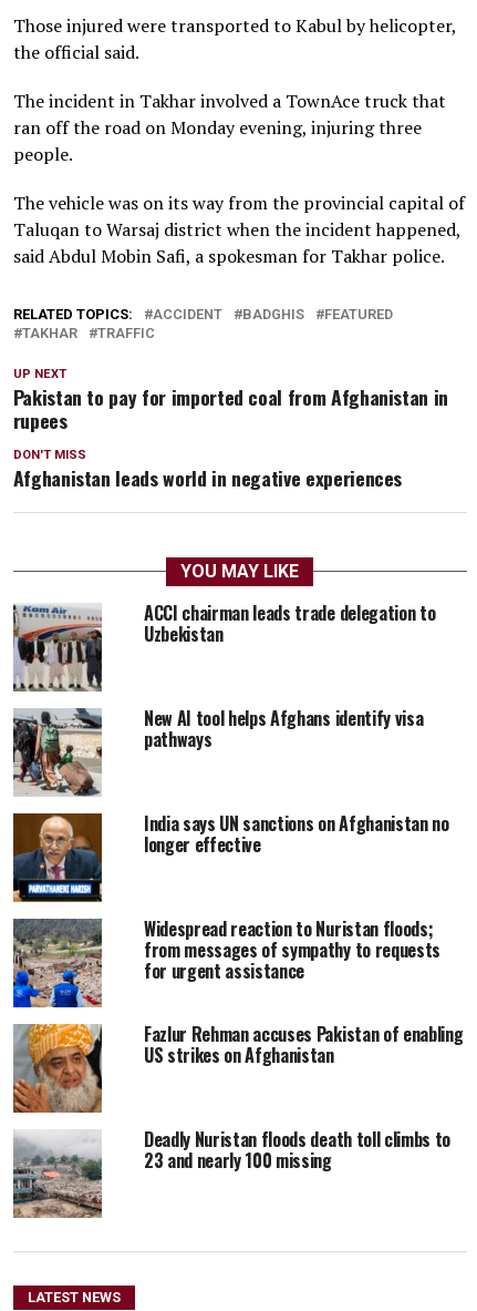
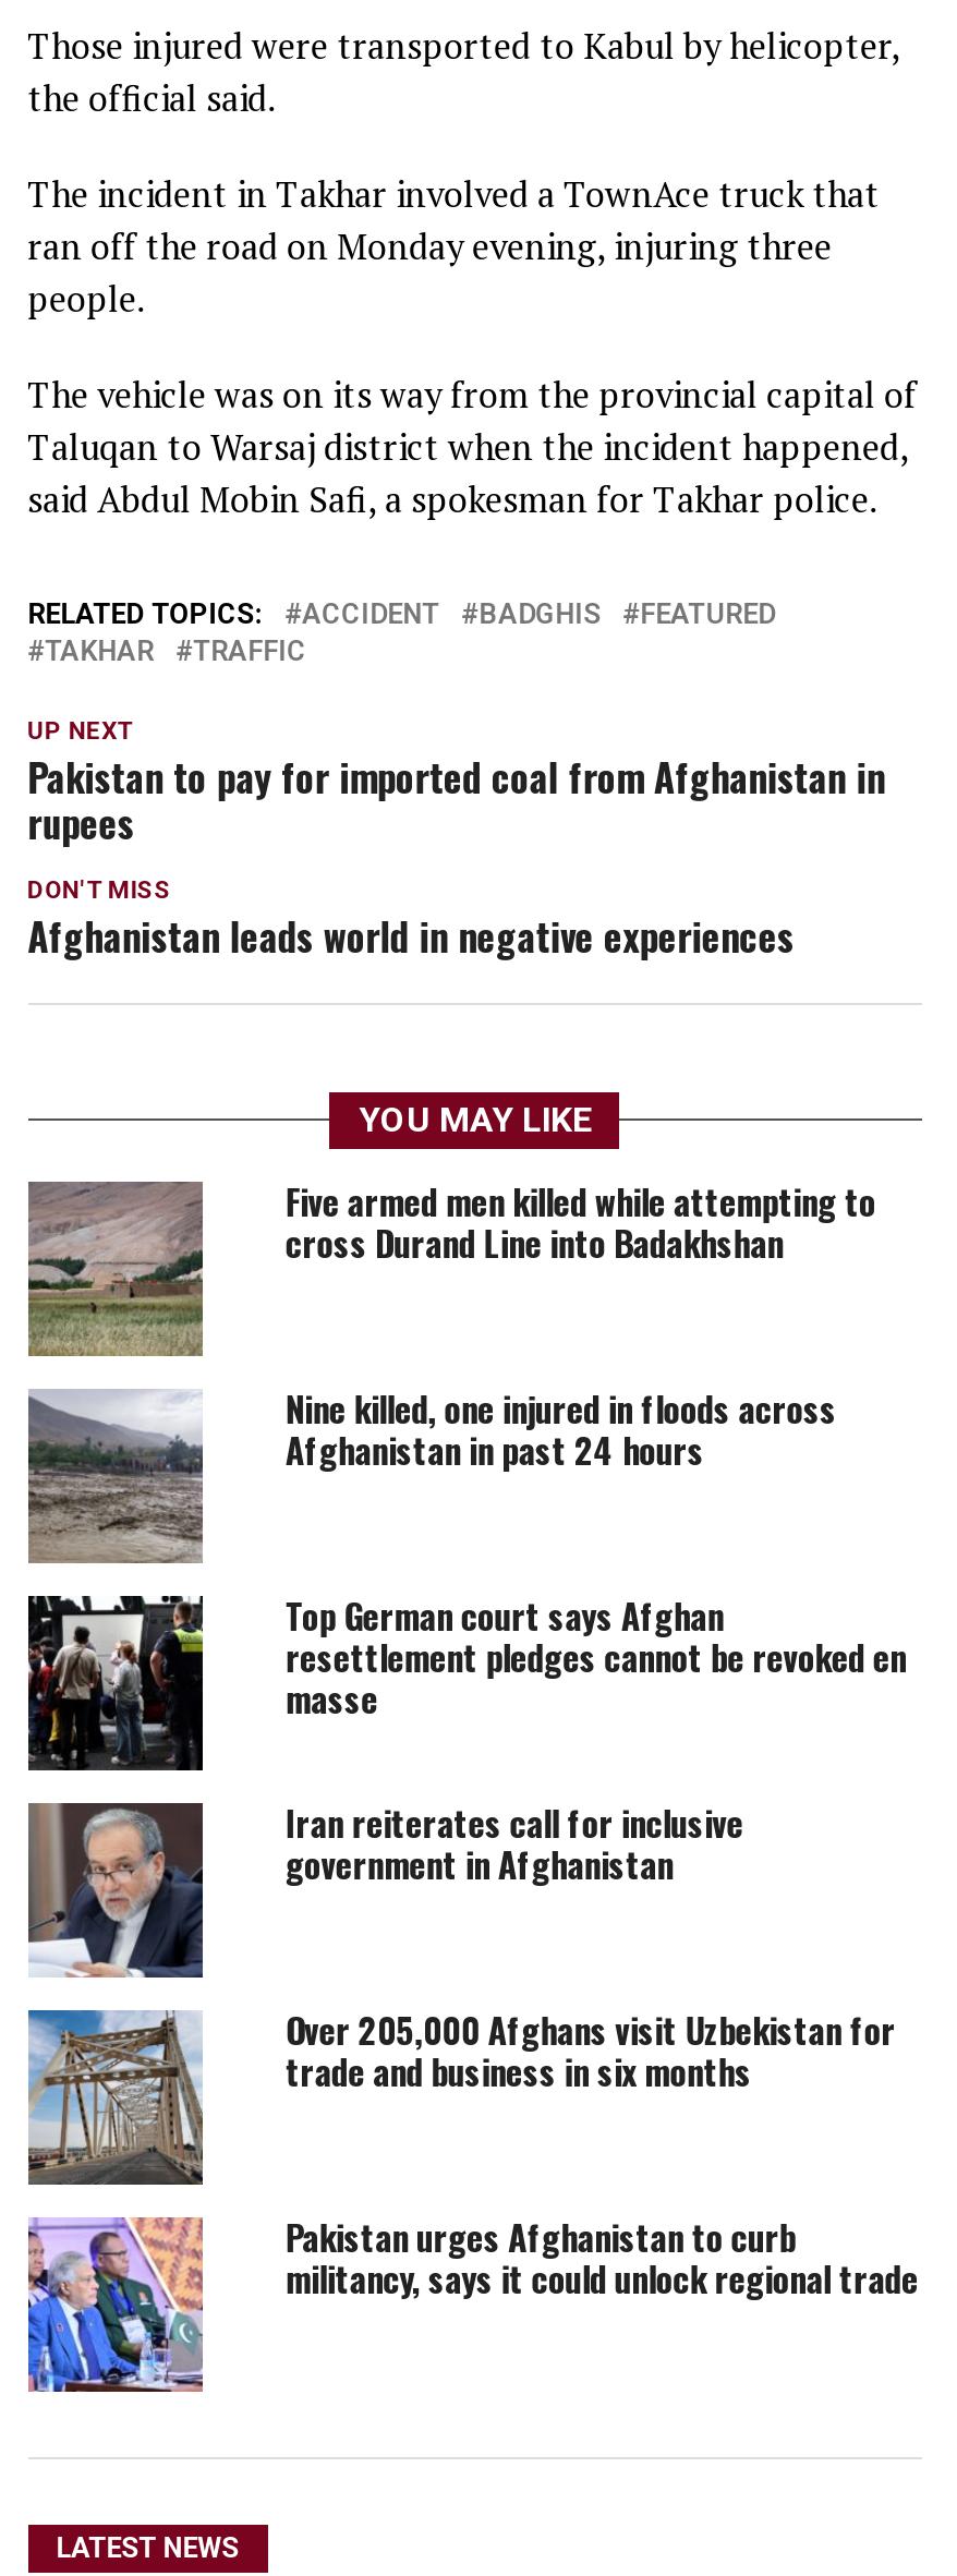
- [image]
- ACCI chairman leads trade delegation to
- Uzbekistan
+ [image]
+ Five armed men killed while attempting to
+ cross Durand Line into Badakhshan

- [image]
- New AI tool helps Afghans identify visa
- pathways
+ [image]
+ Nine killed, one injured in floods across
+ Afghanistan in past 24 hours

- [image]
- India says UN sanctions on Afghanistan no
- longer effective
+ [image]
+ Top German court says Afghan
+ resettlement pledges cannot be revoked en
+ masse

- [image]
- Widespread reaction to Nuristan floods;
- from messages of sympathy to requests
- for urgent assistance
+ [image]
+ Iran reiterates call for inclusive
+ government in Afghanistan

- [image]
- Fazlur Rehman accuses Pakistan of enabling
- US strikes on Afghanistan
+ [image]
+ Over 205,000 Afghans visit Uzbekistan for
+ trade and business in six months

- [image]
- Deadly Nuristan floods death toll climbs to
- 23 and nearly 100 missing
+ [image]
+ Pakistan urges Afghanistan to curb
+ militancy, says it could unlock regional trade
